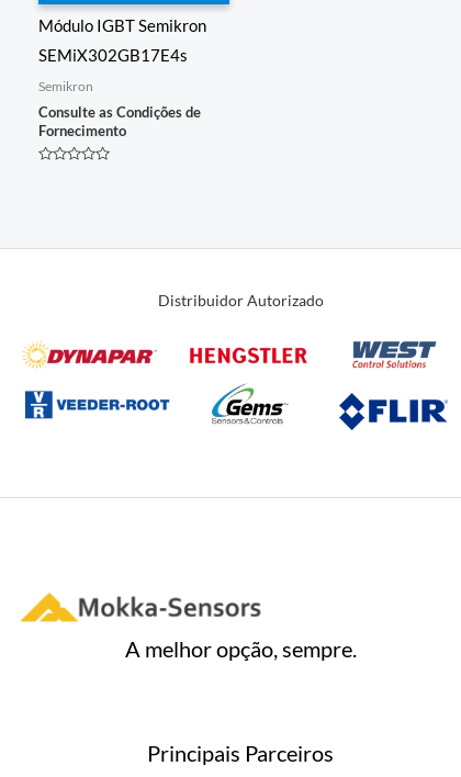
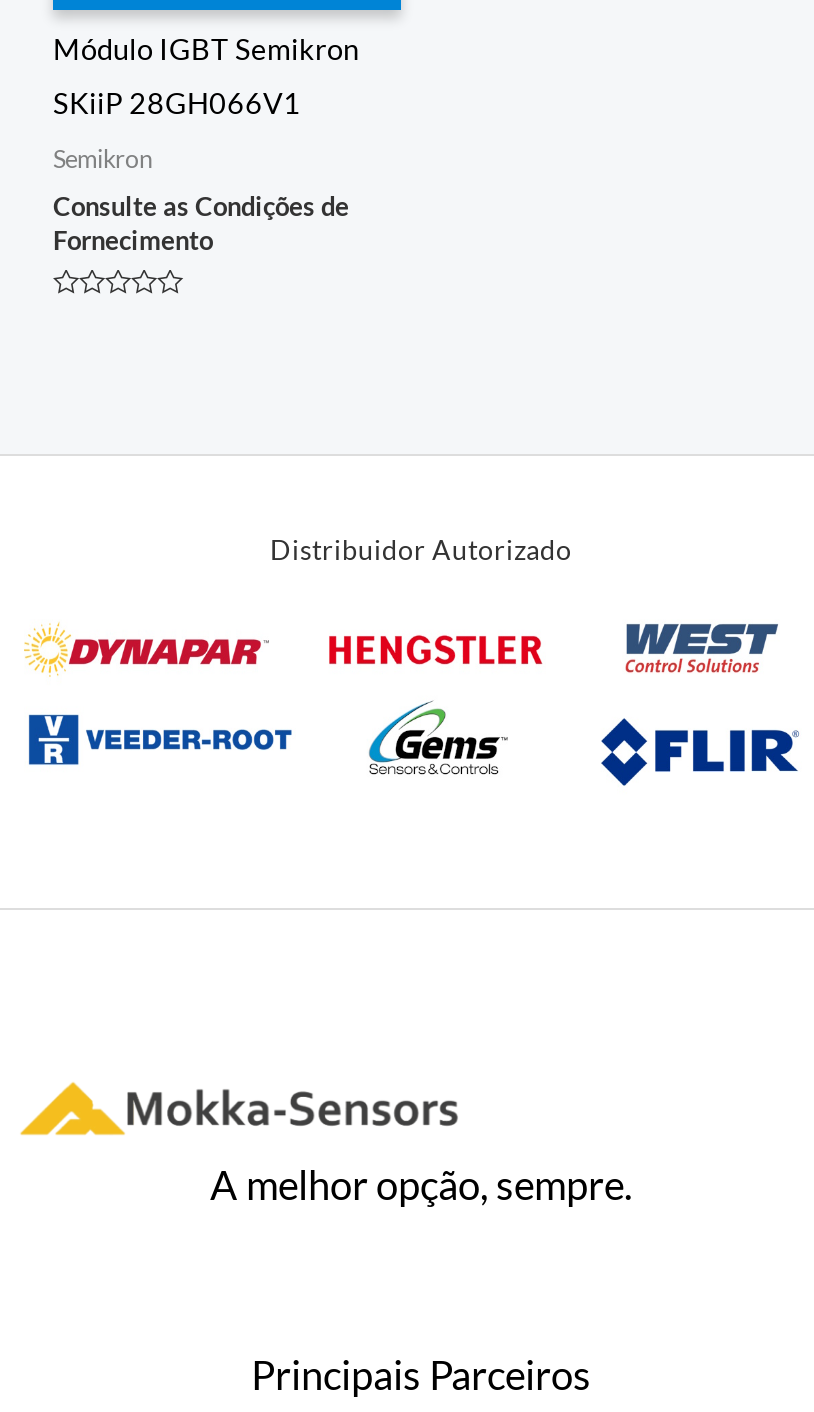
- SEMiX302GB17E4s
+ SKiiP 28GH066V1
